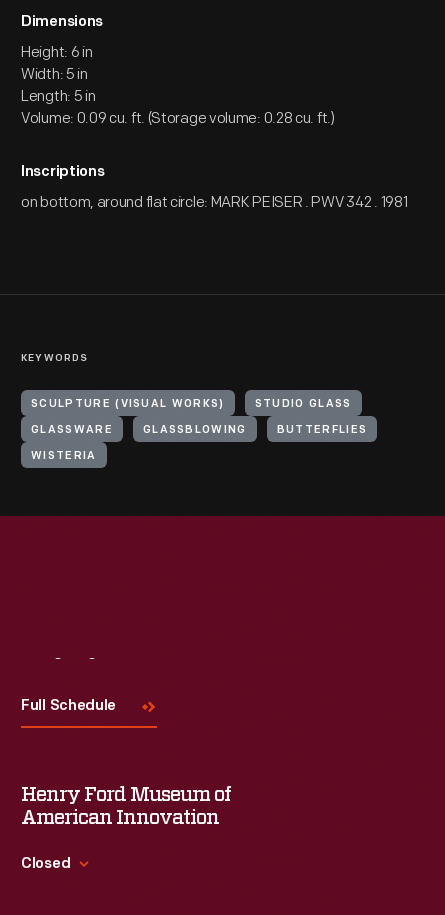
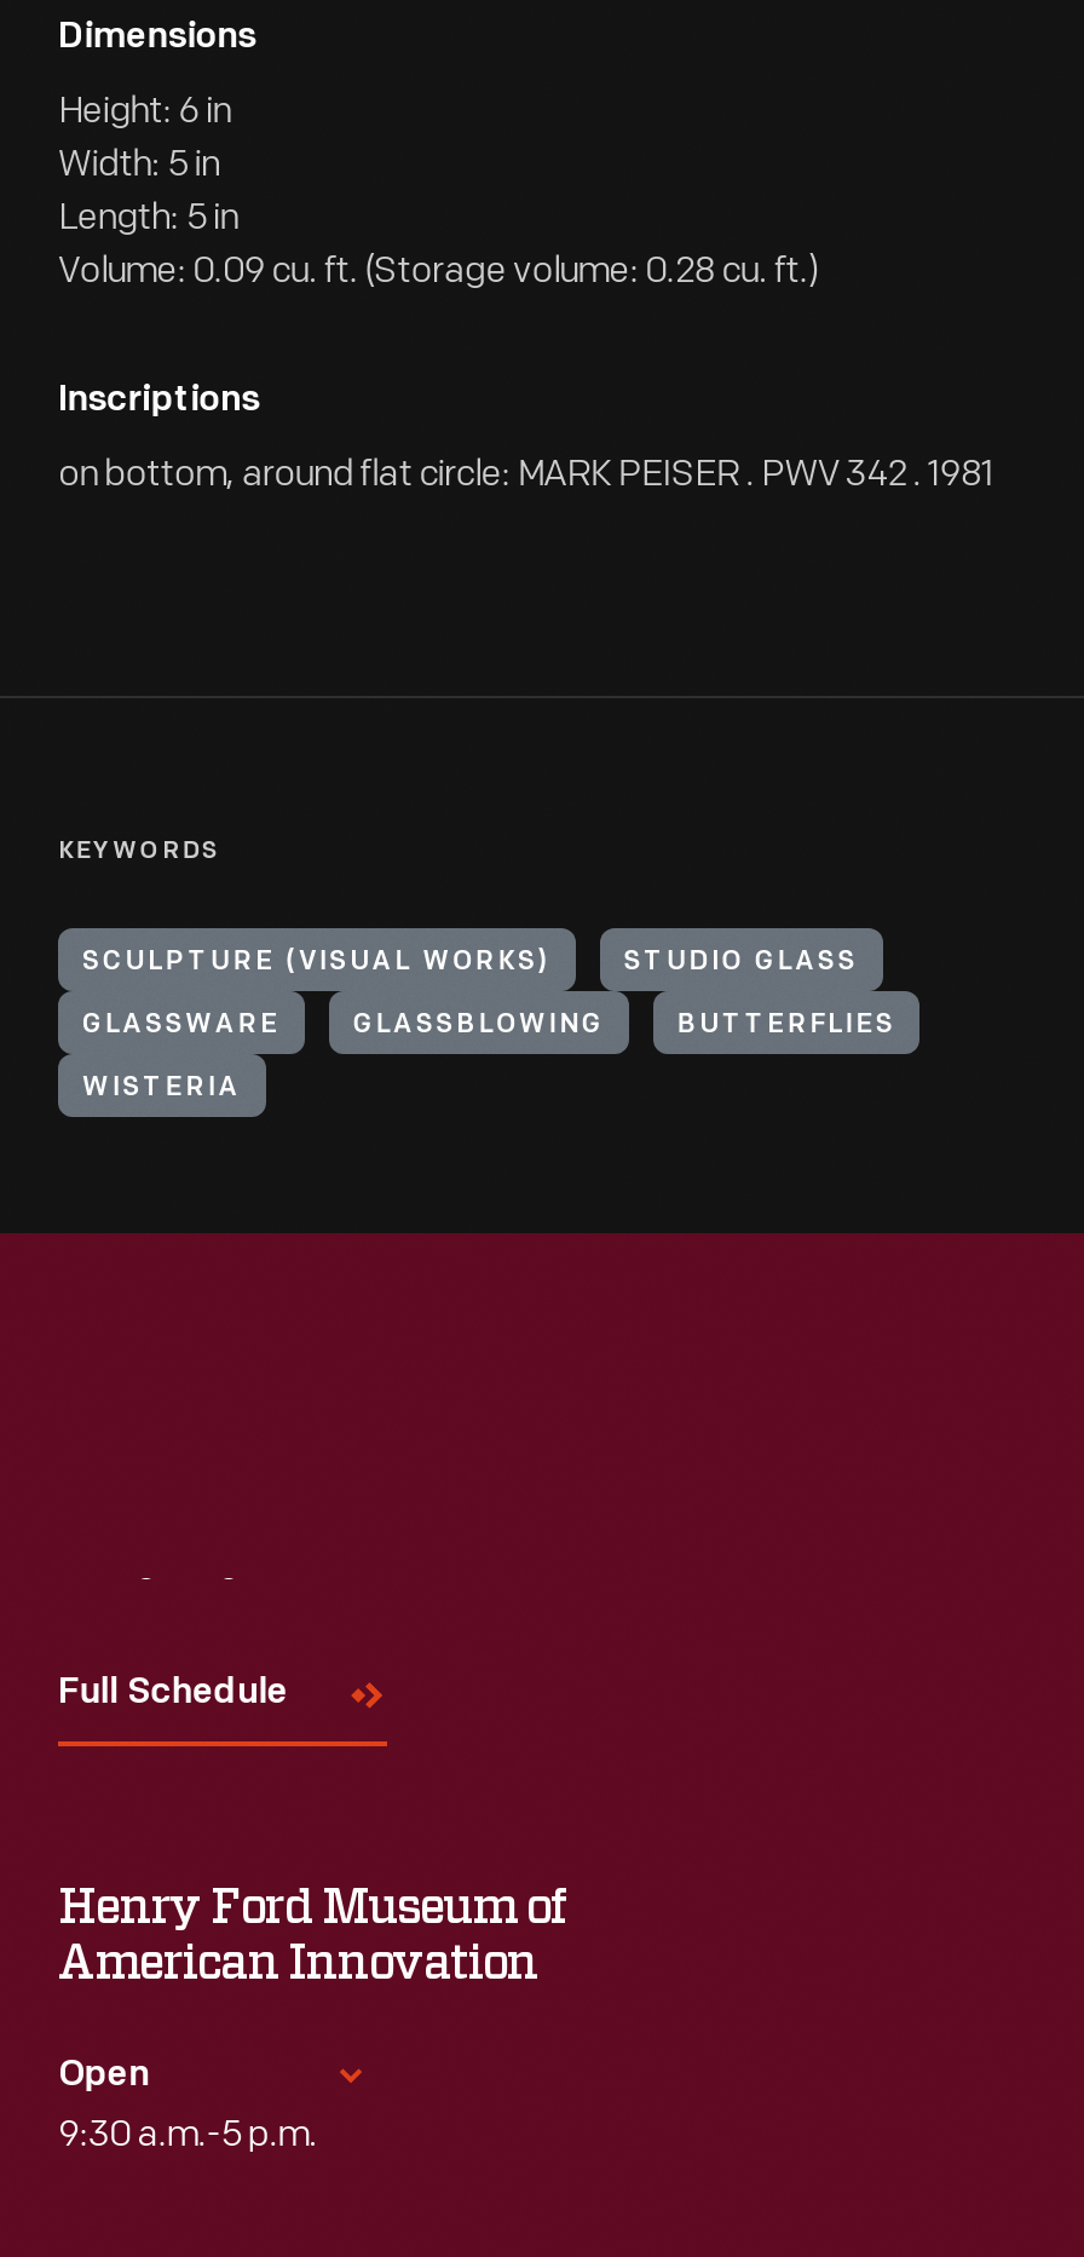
- Closed
+ Open
+ 9:30 a.m.-5 p.m.
